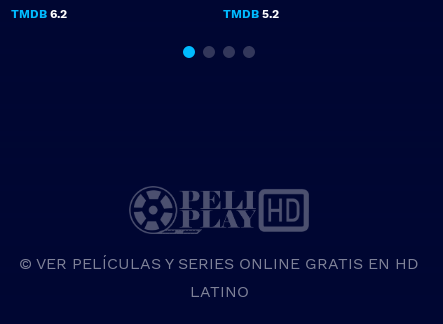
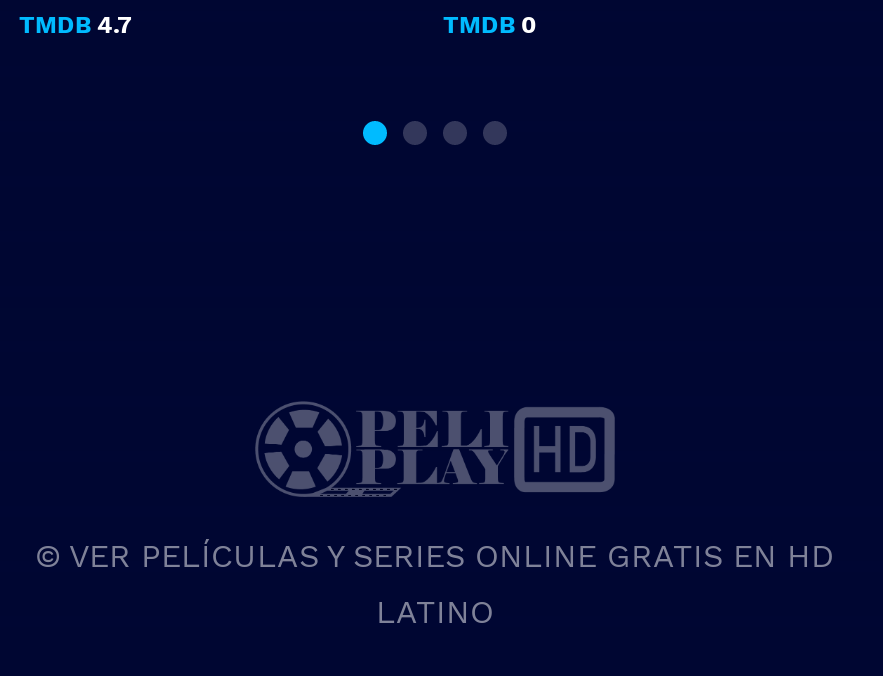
- TMDB 6.2
+ TMDB 4.7

- TMDB 5.2
+ TMDB 0
